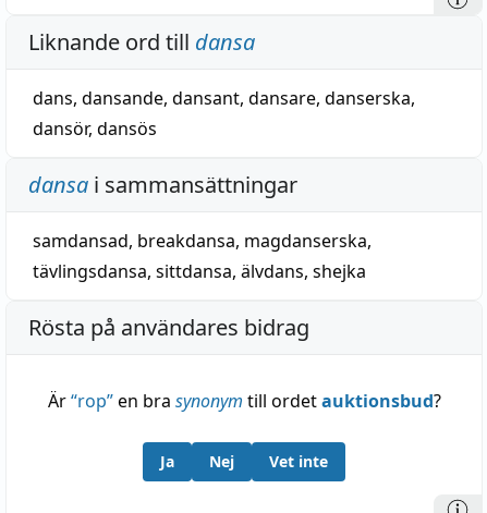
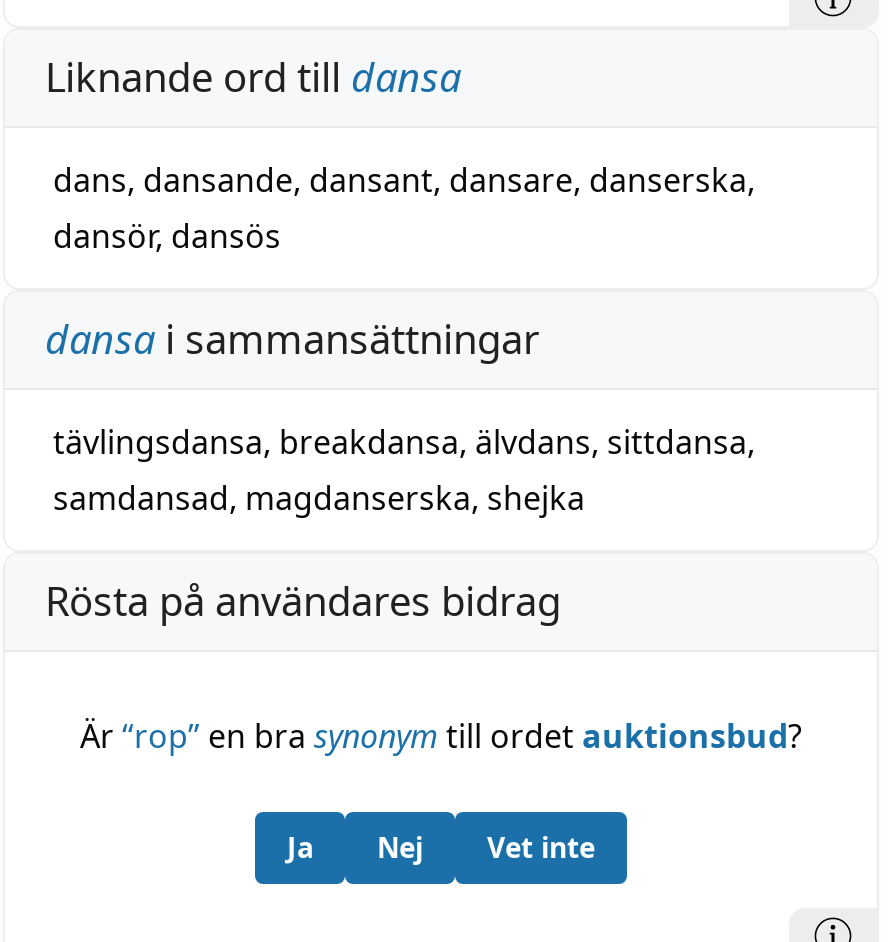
- samdansad, breakdansa, magdanserska,
- tävlingsdansa, sittdansa, älvdans, shejka
+ tävlingsdansa, breakdansa, älvdans, sittdansa,
+ samdansad, magdanserska, shejka
